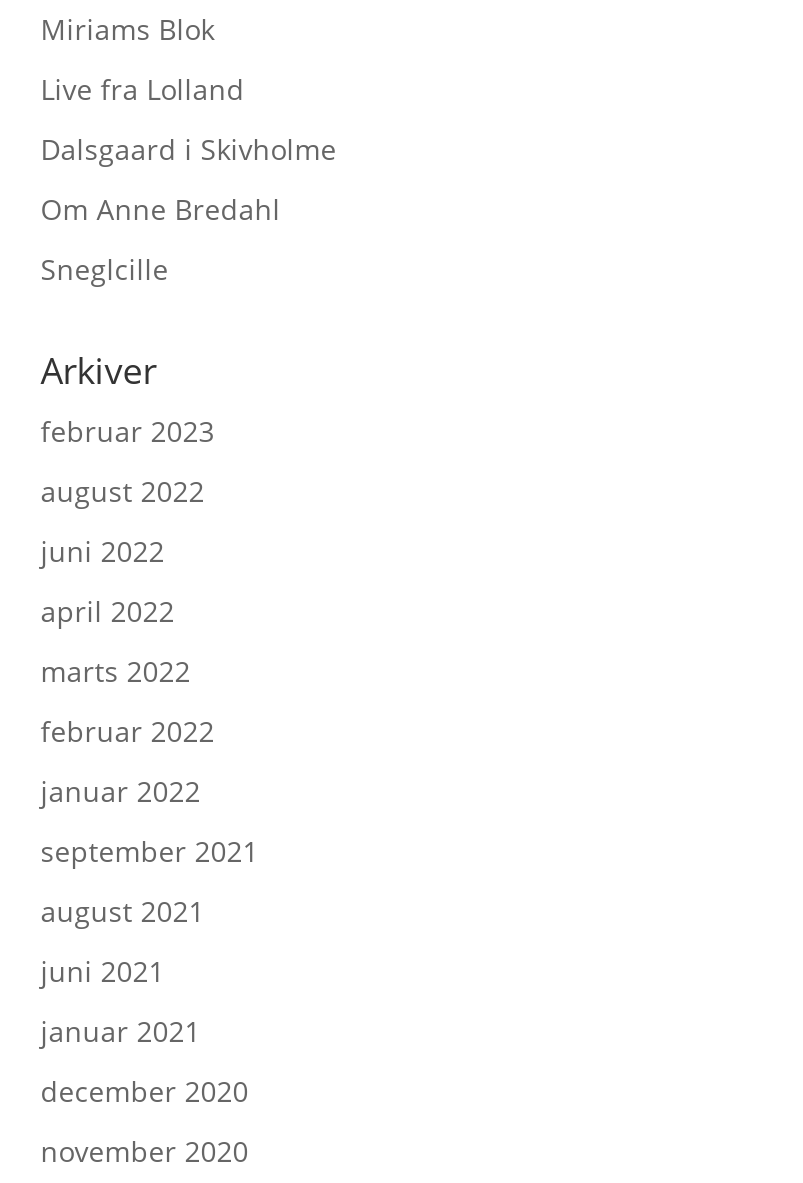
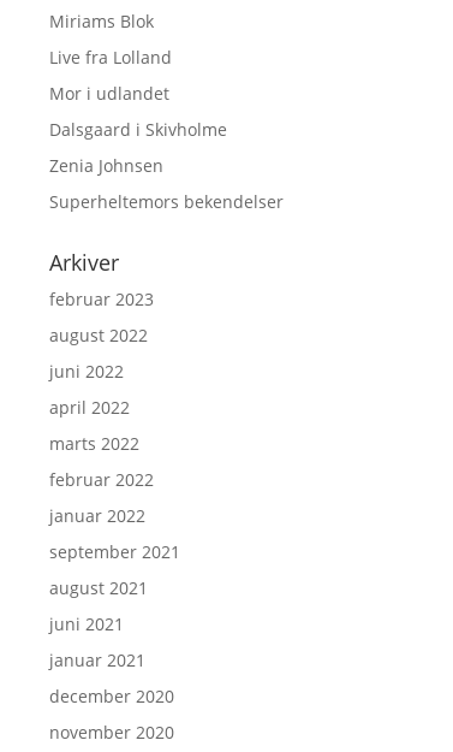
+ Mor i udlandet

- Om Anne Bredahl
+ Zenia Johnsen

- Sneglcille
+ Superheltemors bekendelser
